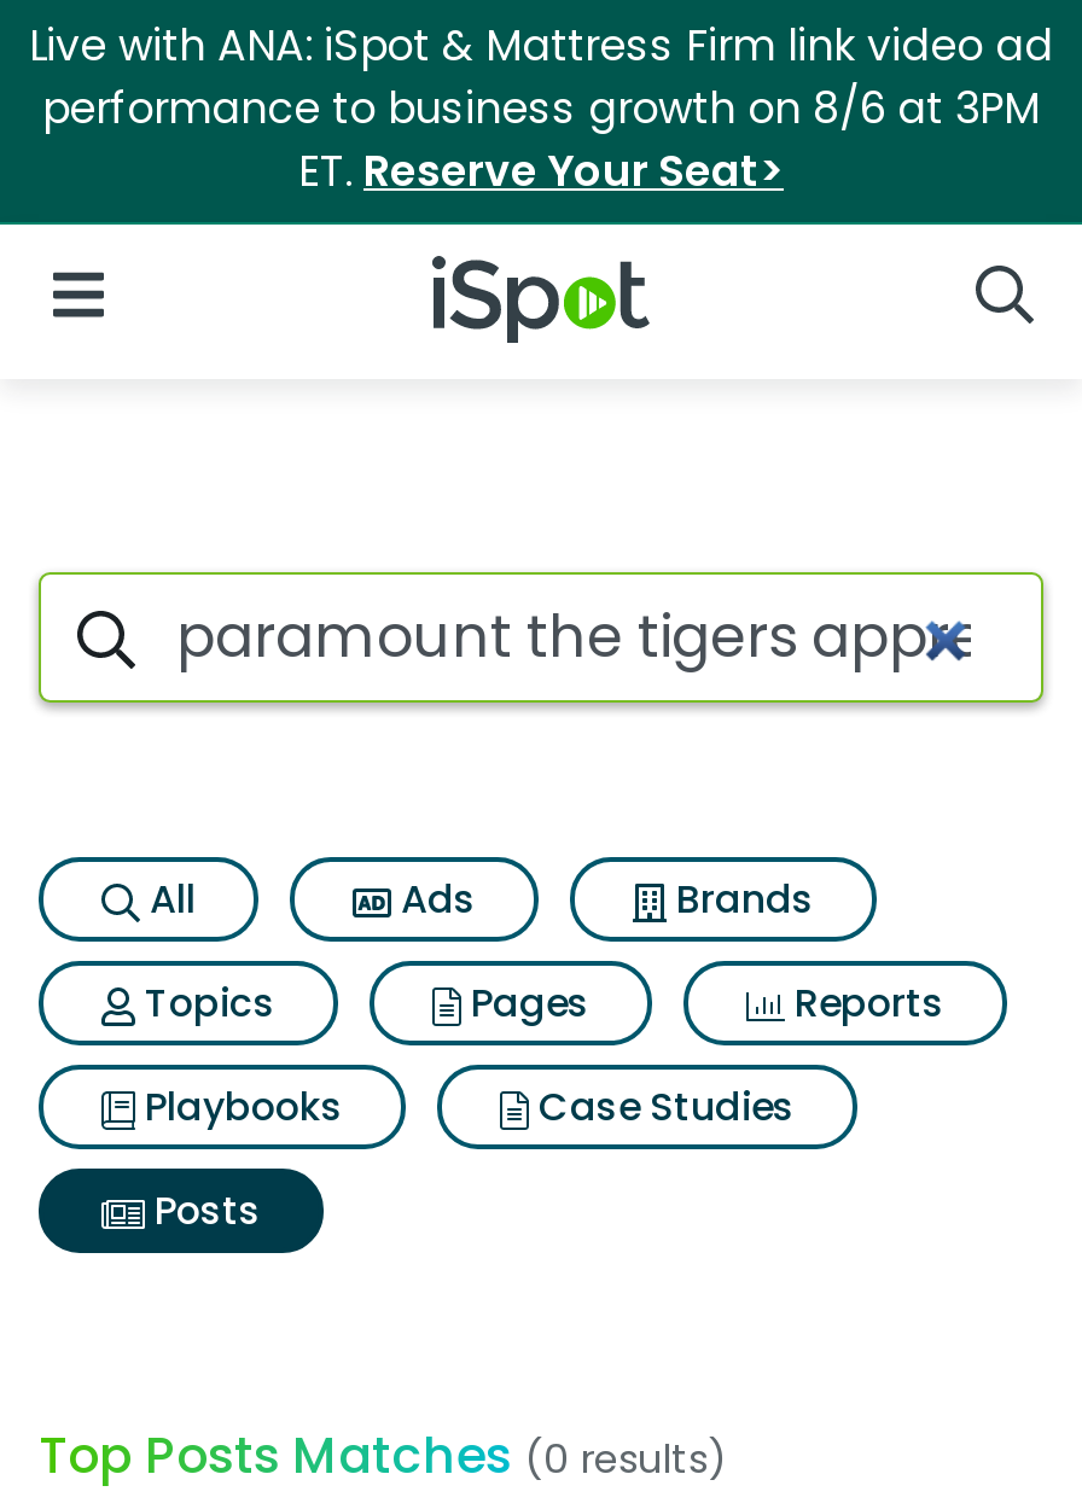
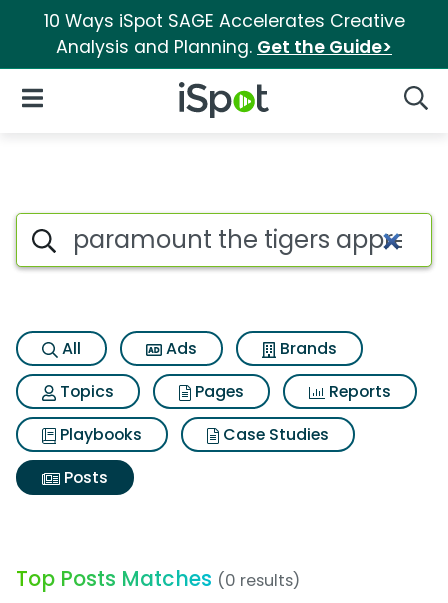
- Live with ANA: iSpot & Mattress Firm link video ad
- performance to business growth on 8/6 at 3PM
- ET. Reserve Your Seat>
+ 10 Ways iSpot SAGE Accelerates Creative
+ Analysis and Planning. Get the Guide>
